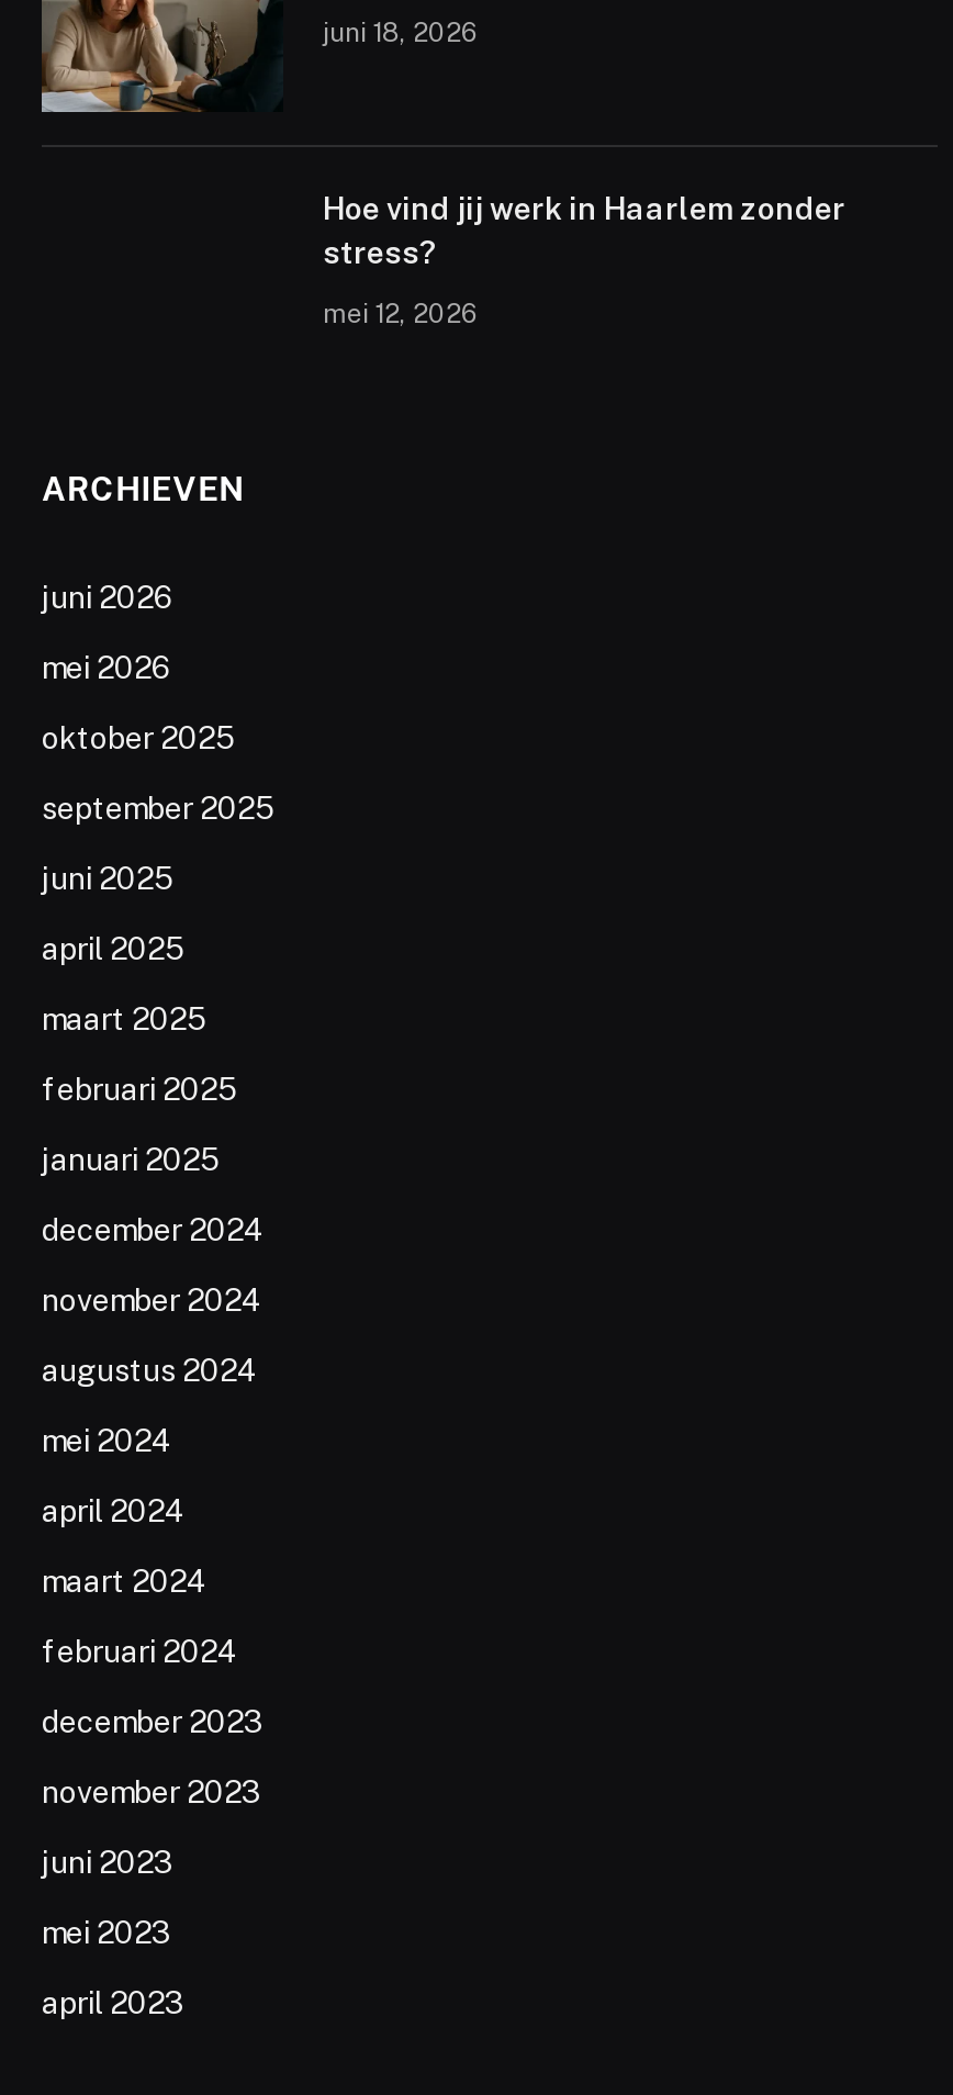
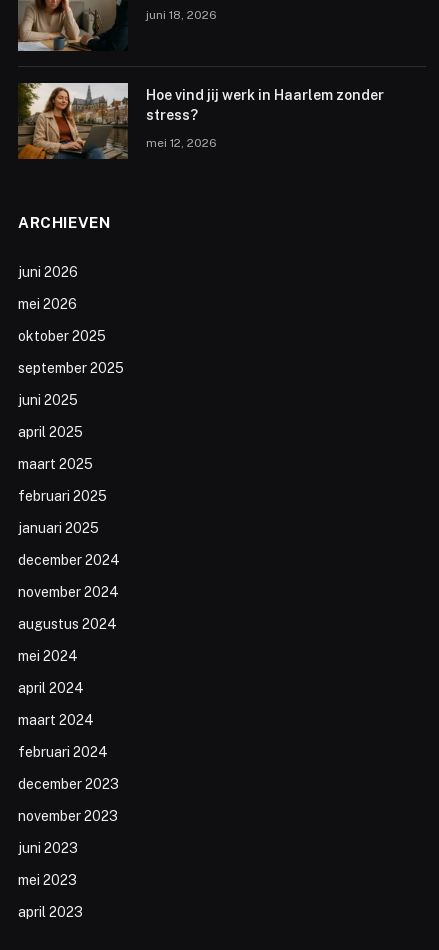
+ [image]
